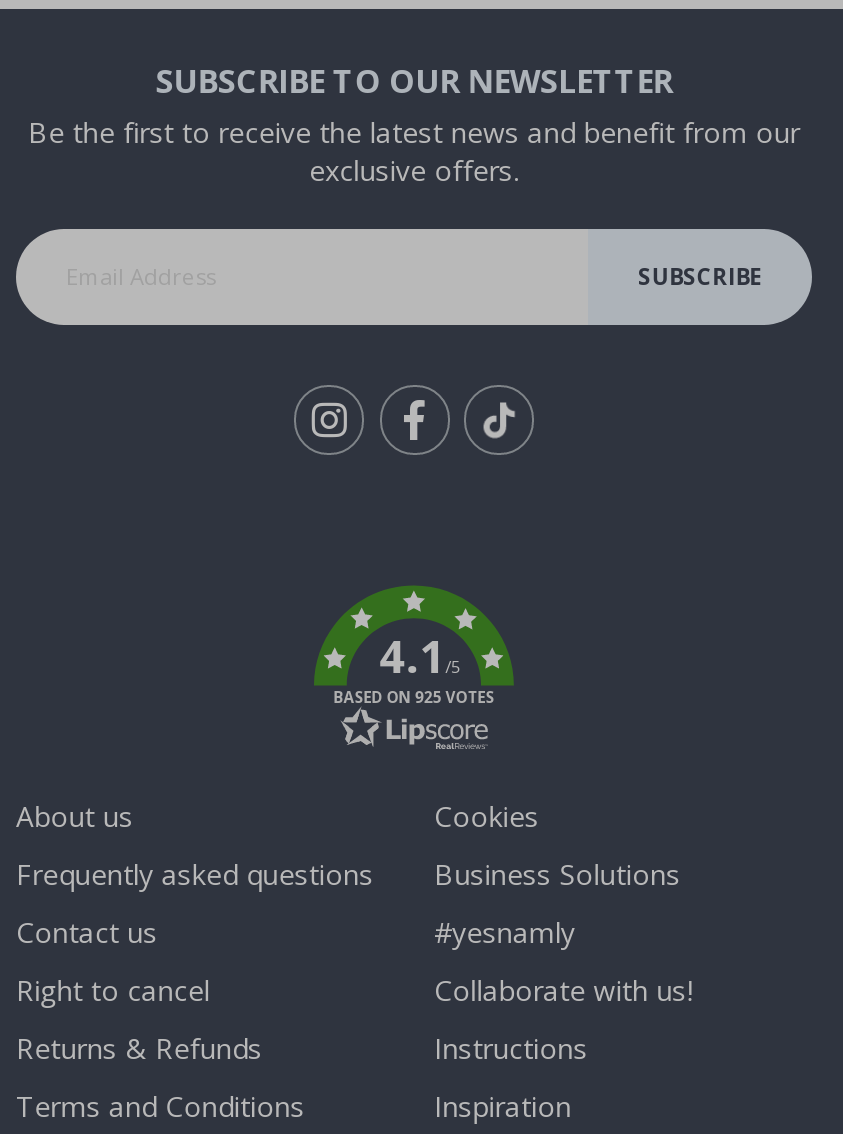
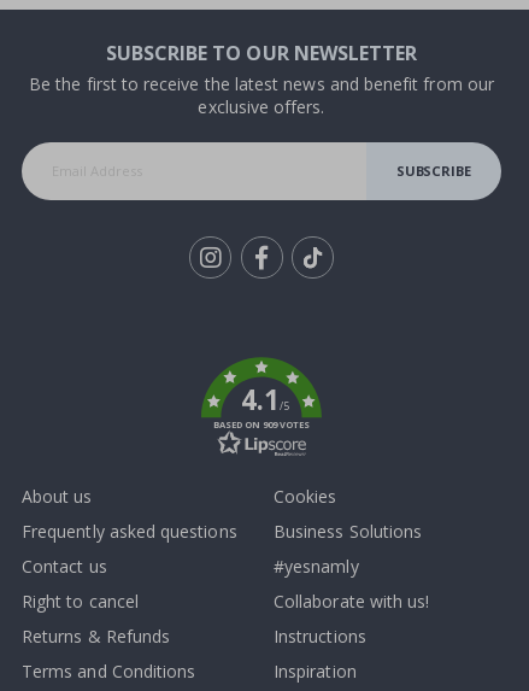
- BASED ON 925 VOTES
+ BASED ON 909 VOTES
